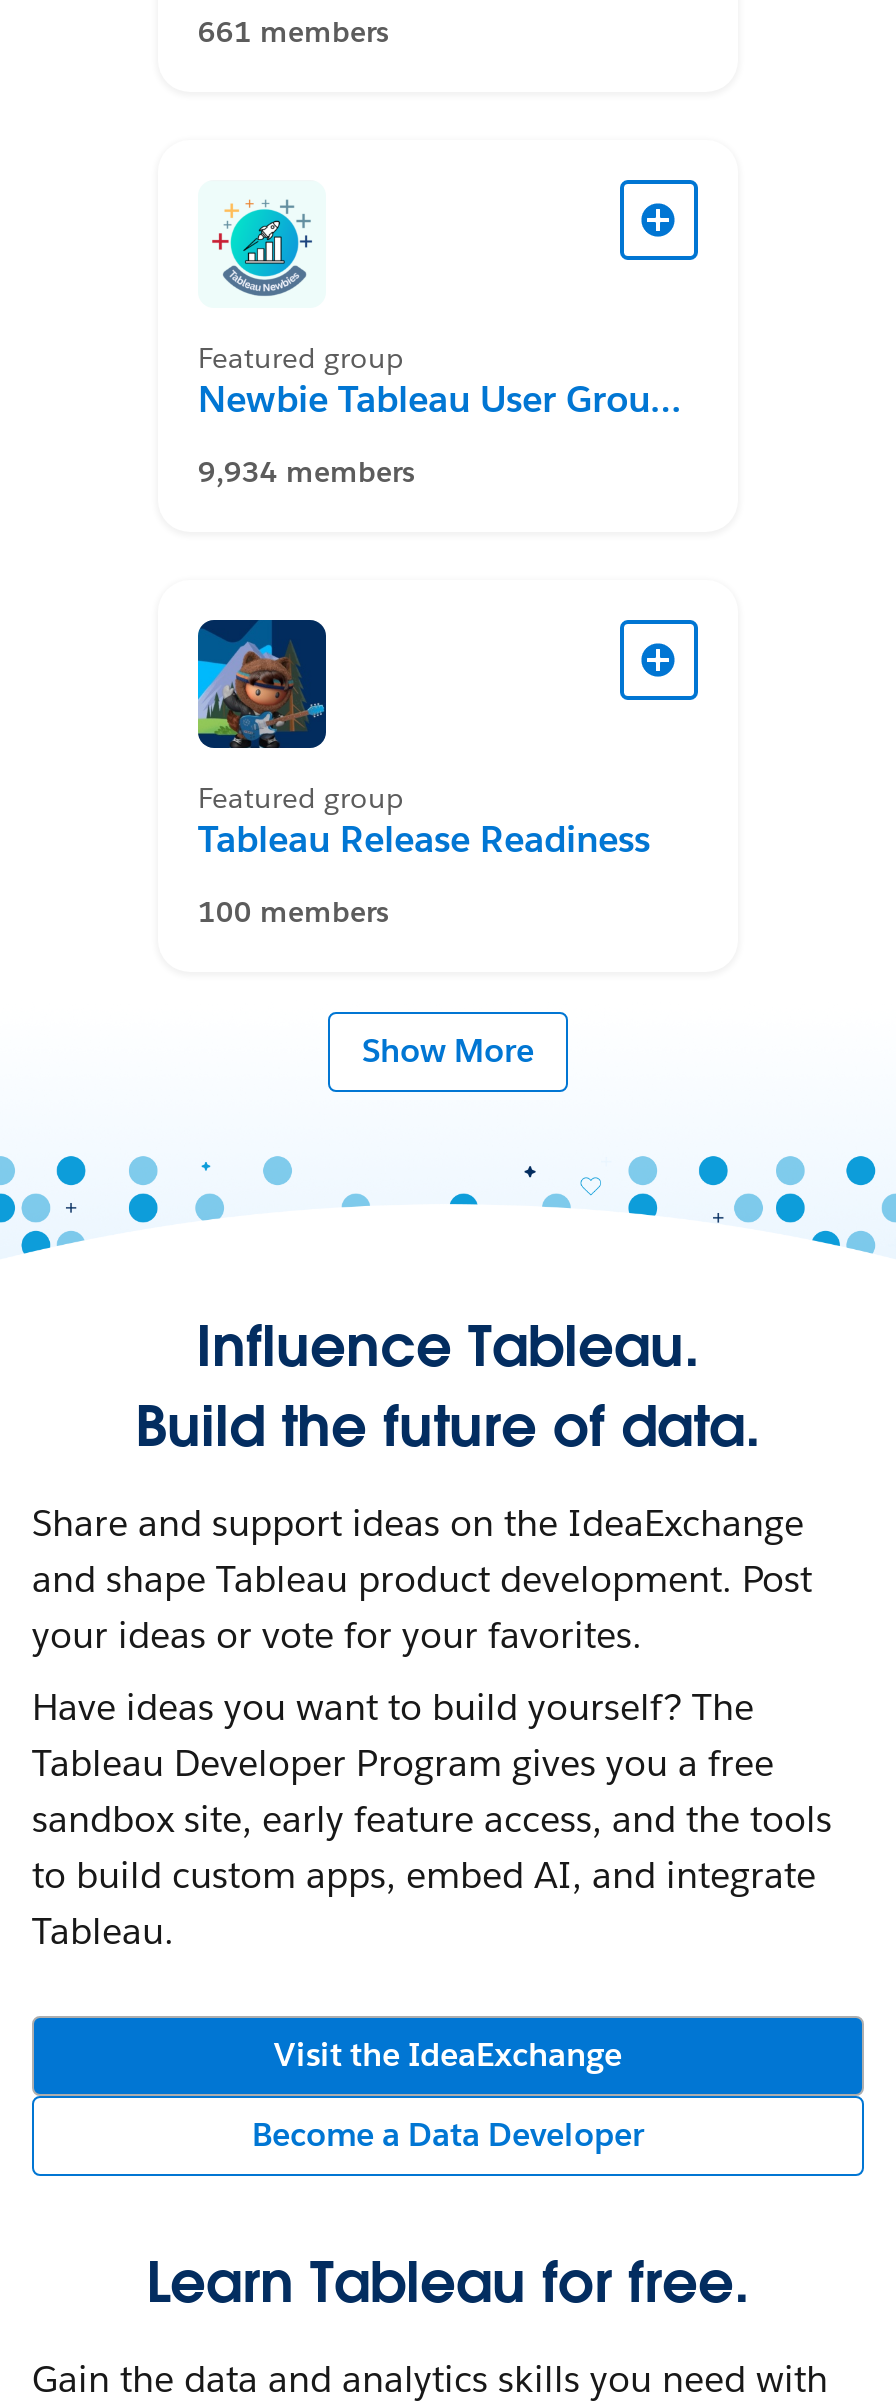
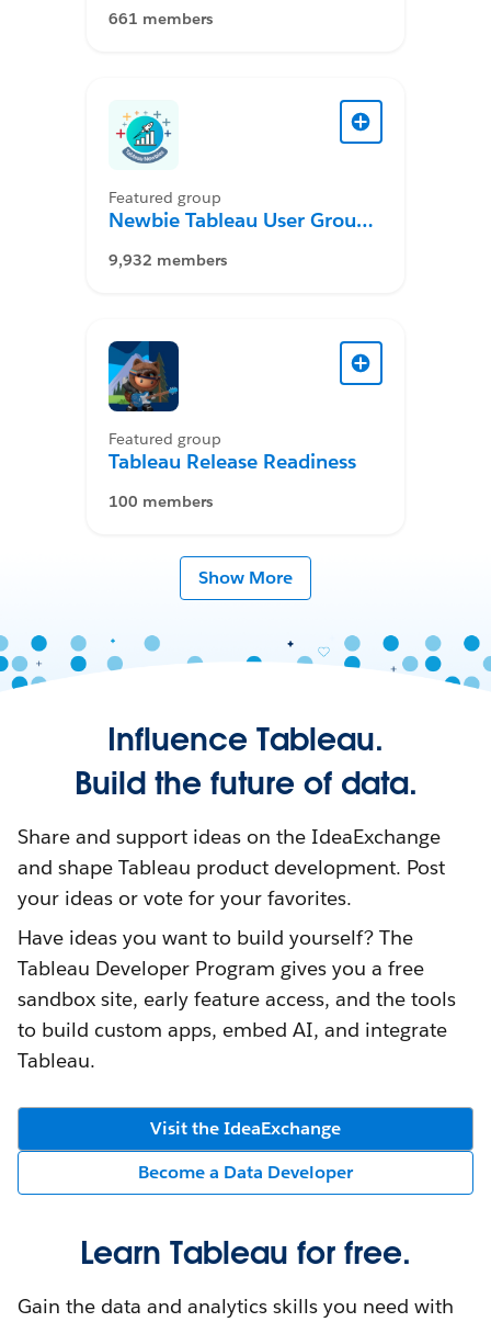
- 9,934 members
+ 9,932 members
